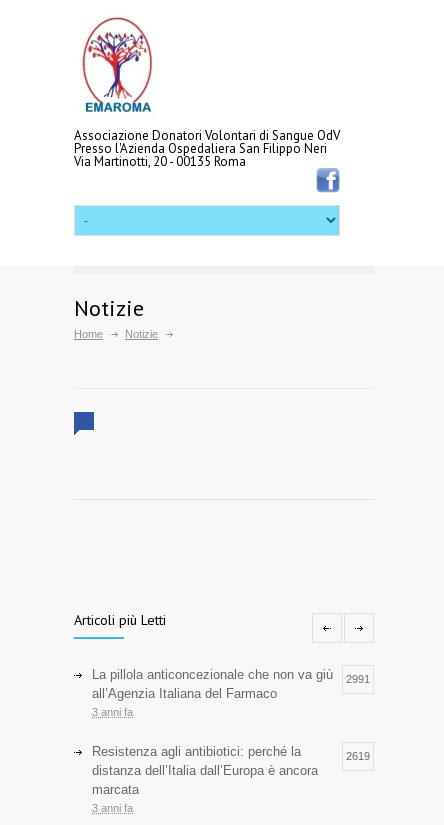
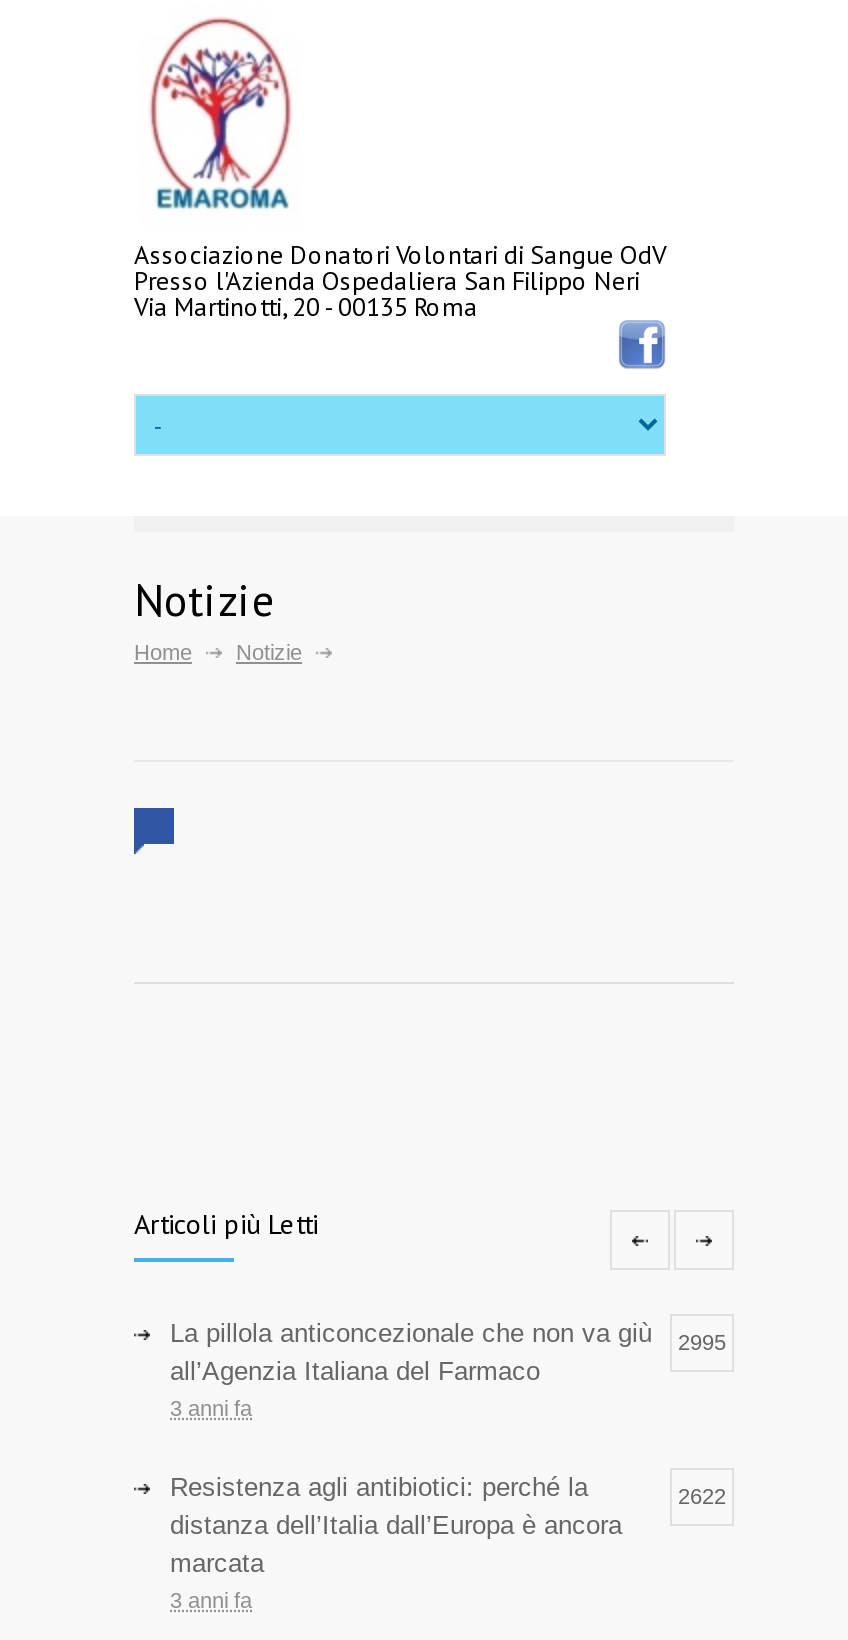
- La pillola anticoncezionale che non va giù 2991
+ La pillola anticoncezionale che non va giù 2995

- 2619
+ 2622
